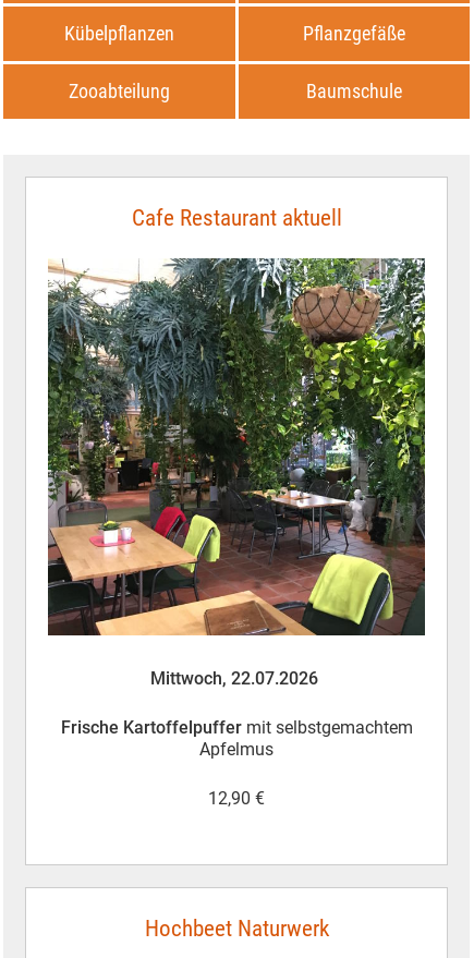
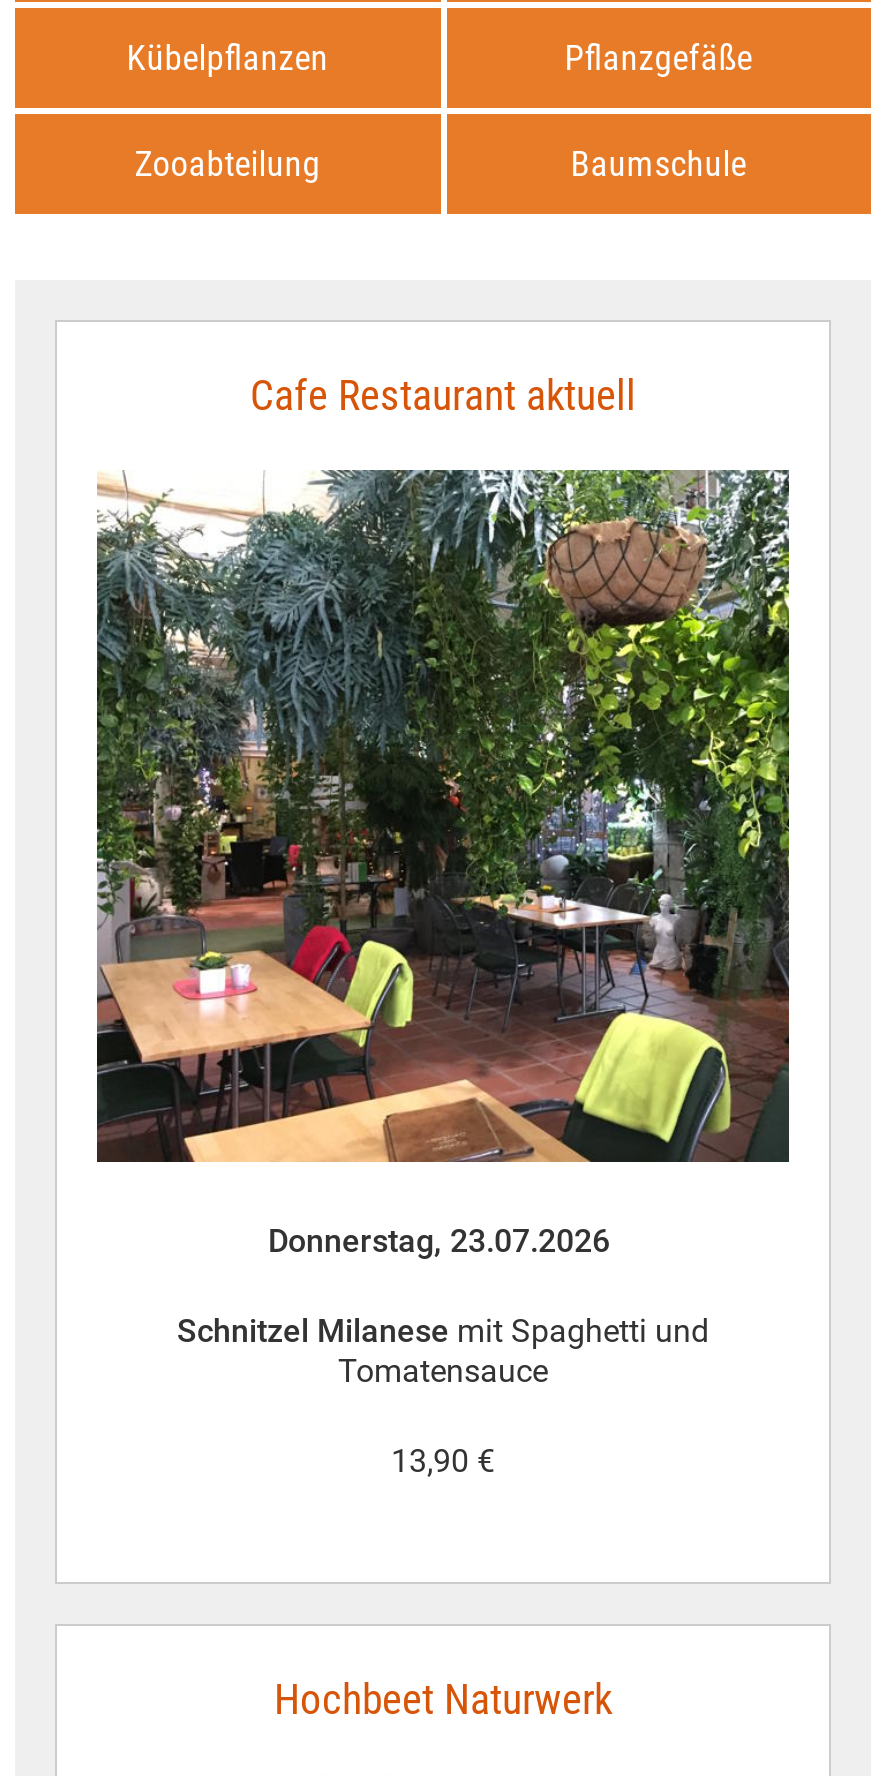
- Mittwoch, 22.07.2026
+ Donnerstag, 23.07.2026

- Frische Kartoffelpuffer mit selbstgemachtem
- Apfelmus
+ Schnitzel Milanese mit Spaghetti und
+ Tomatensauce

- 12,90 €
+ 13,90 €
